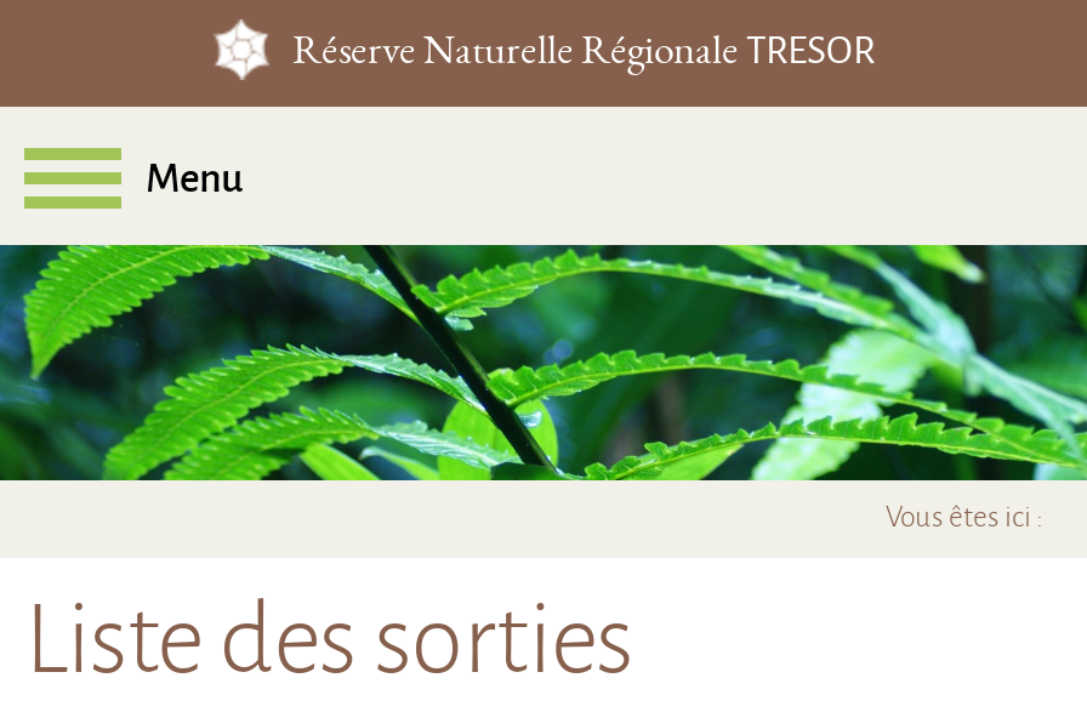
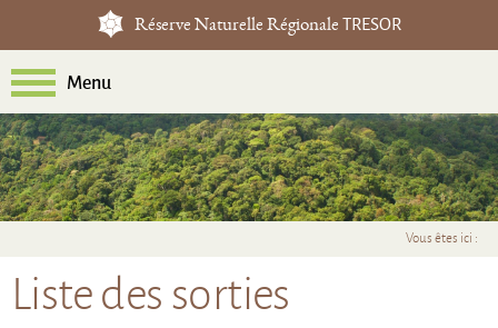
- [image]
+ [image]
